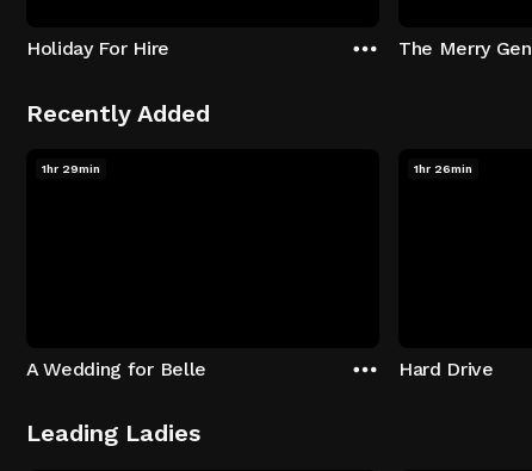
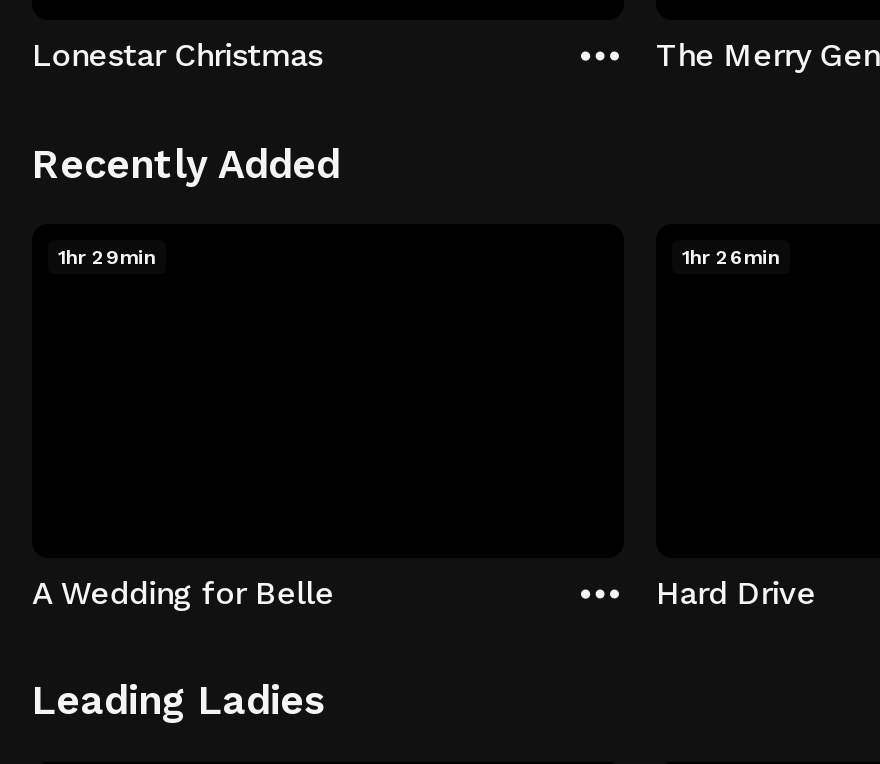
- Holiday For Hire
+ Lonestar Christmas
